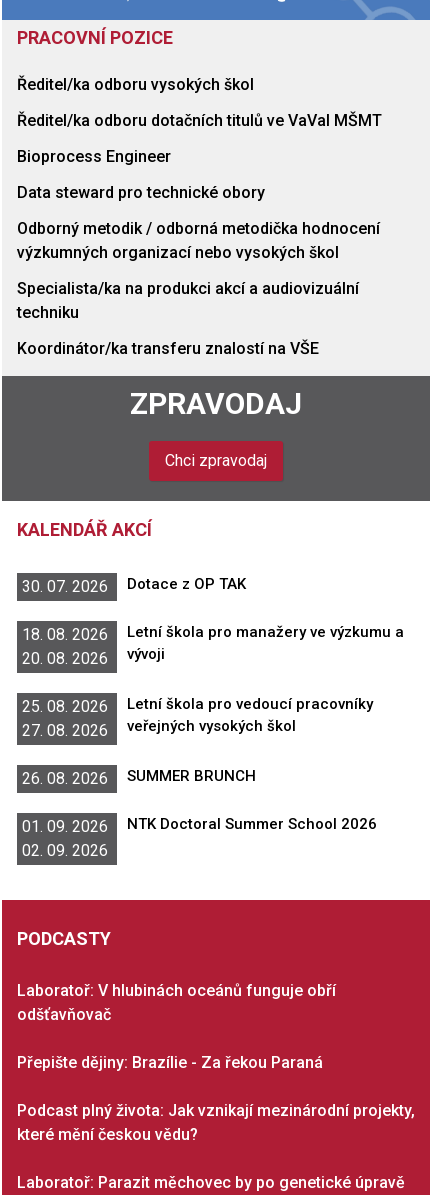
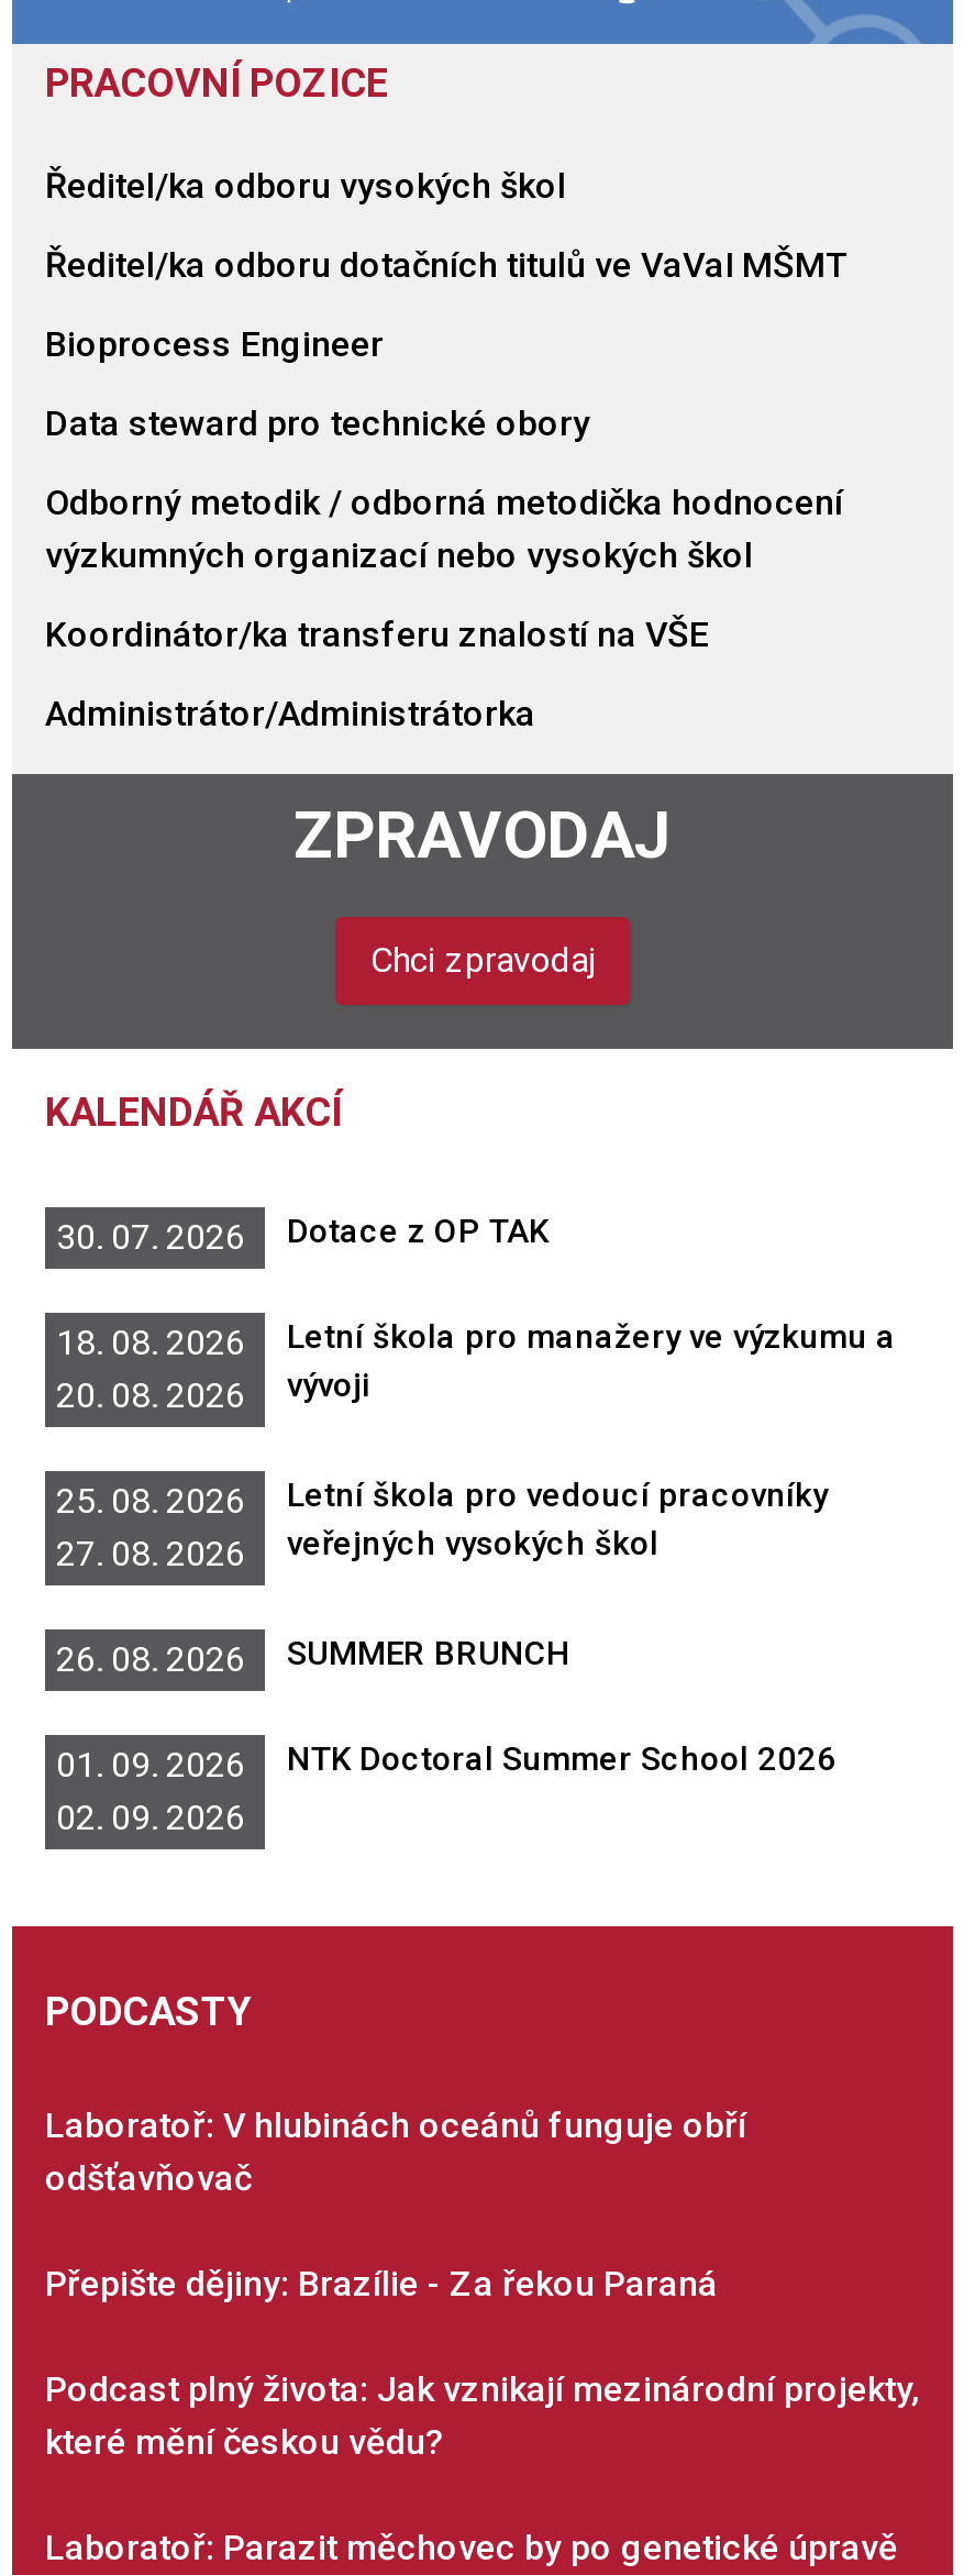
- Specialista/ka na produkci akcí a audiovizuální
- techniku

moved up: Koordinátor/ka transferu znalostí na VŠE

+ Administrátor/Administrátorka
